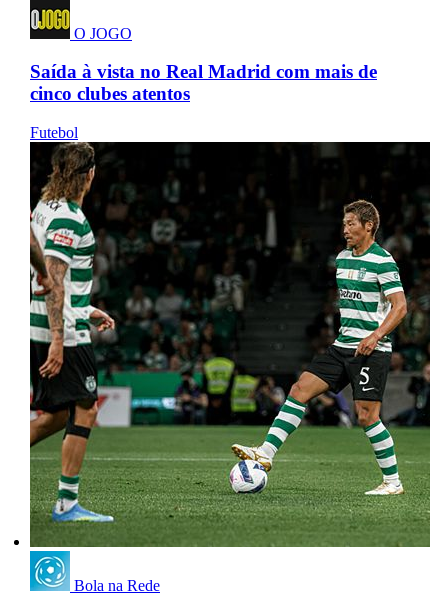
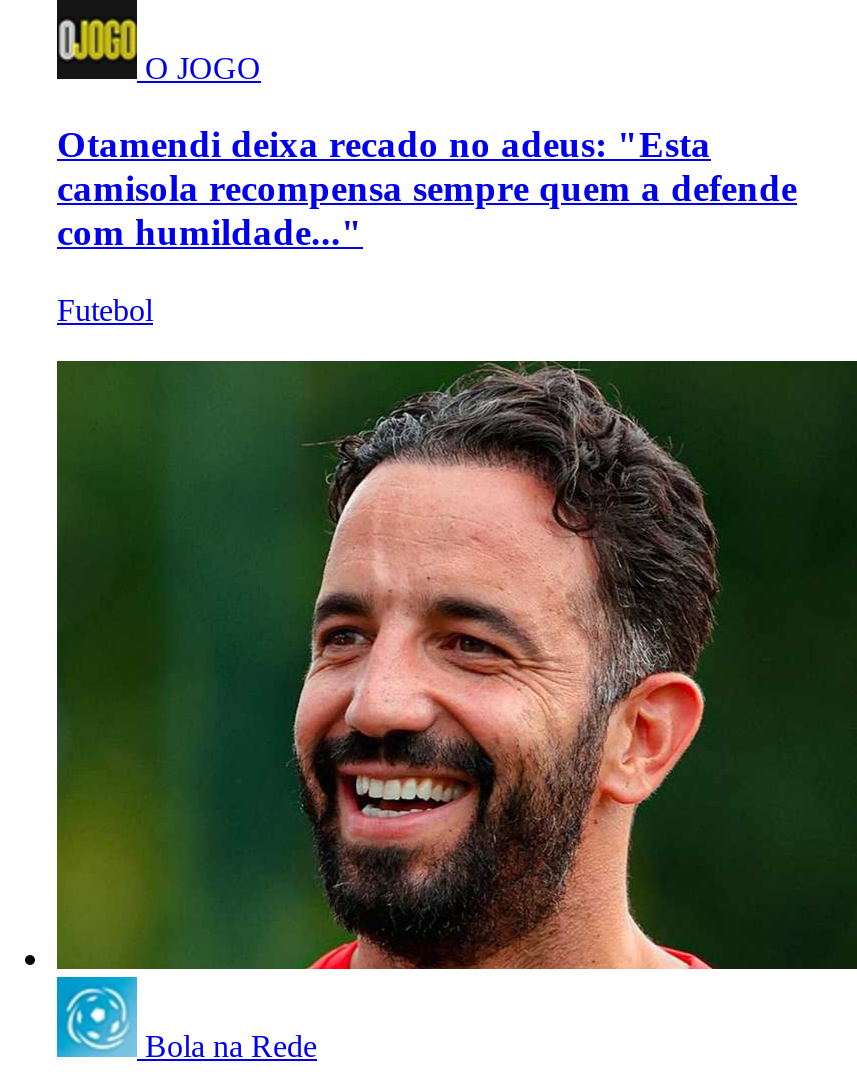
- Saída à vista no Real Madrid com mais de
- cinco clubes atentos
+ Otamendi deixa recado no adeus: "Esta
+ camisola recompensa sempre quem a defende
+ com humildade..."

moved down: Futebol

- [image]
+ [image]
